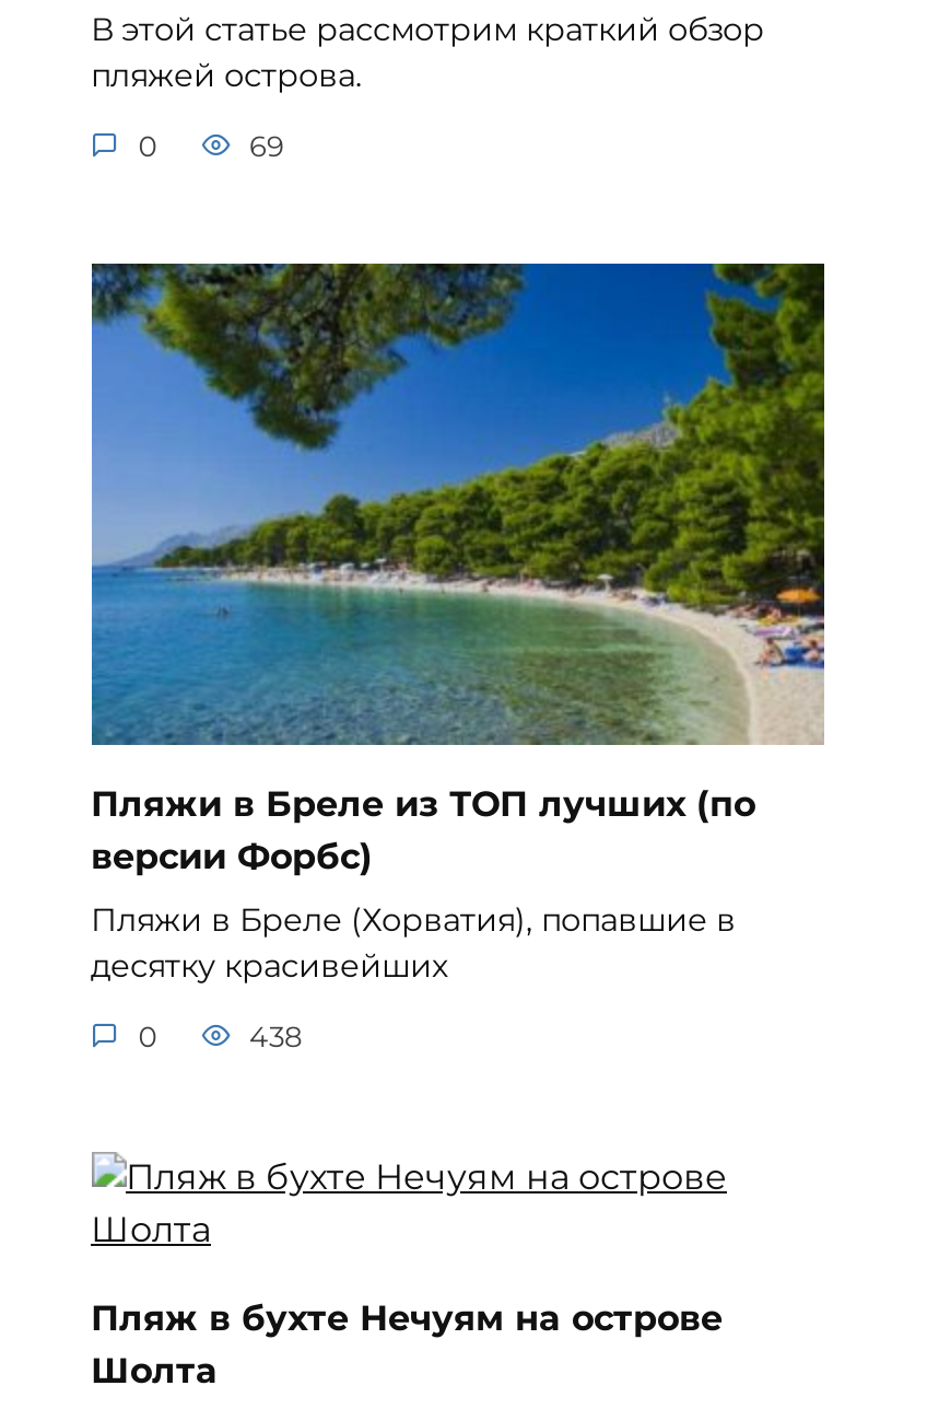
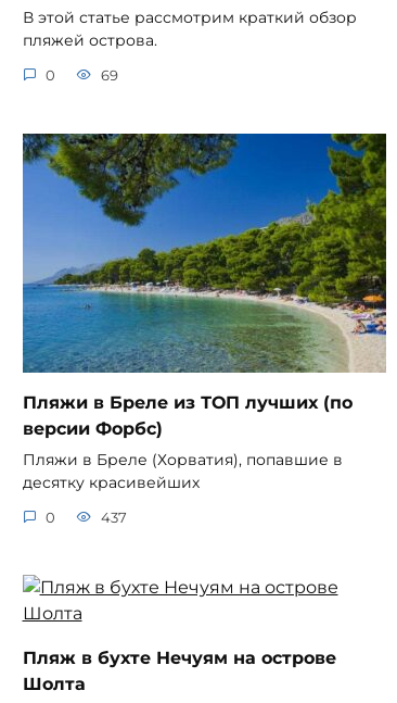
- 438
+ 437
